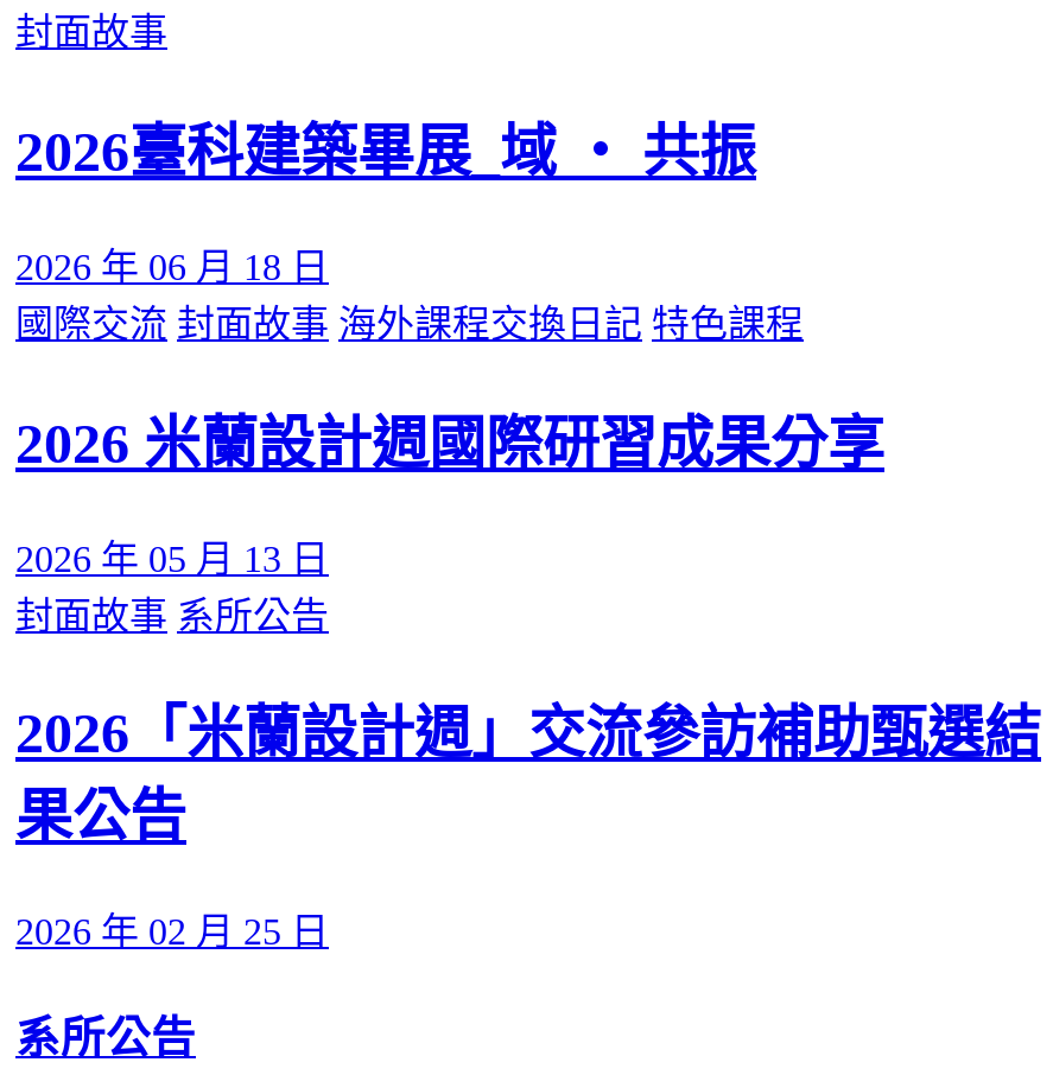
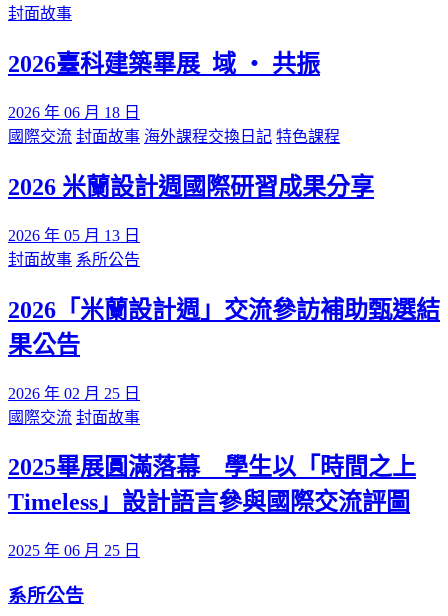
+ 國際交流 封面故事
+ 2025畢展圓滿落幕 學生以「時間之上
+ Timeless」設計語言參與國際交流評圖
+ 2025 年 06 月 25 日
